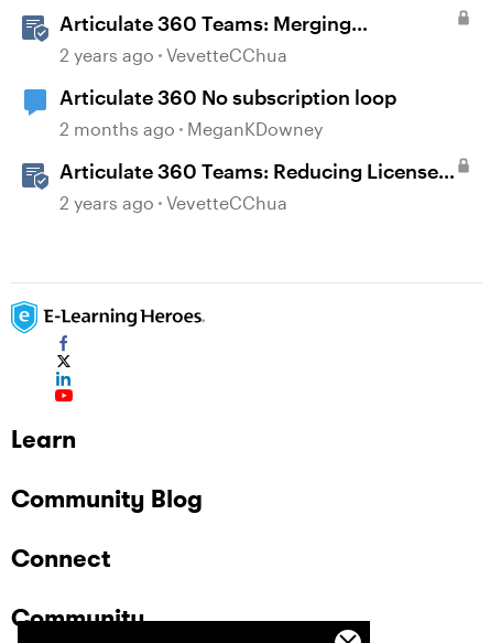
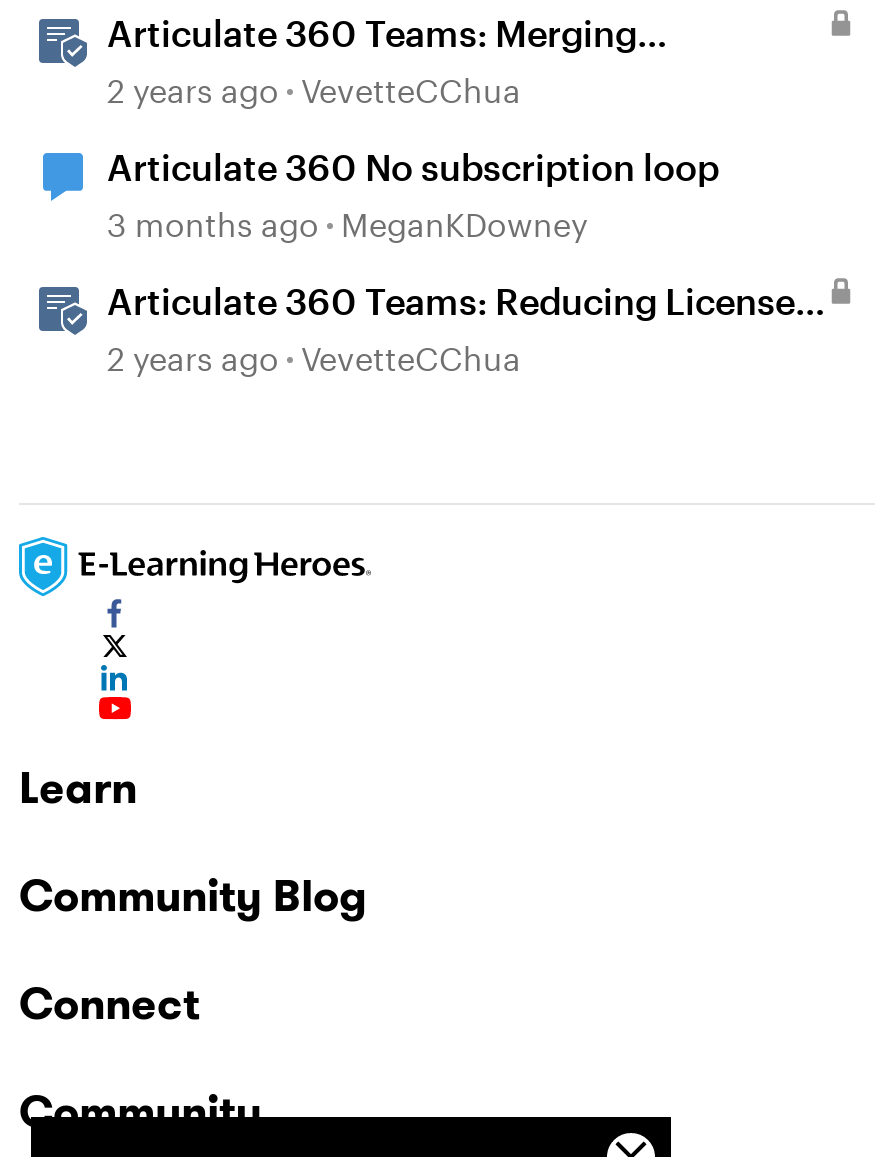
- 2 months ago MeganKDowney
+ 3 months ago MeganKDowney
